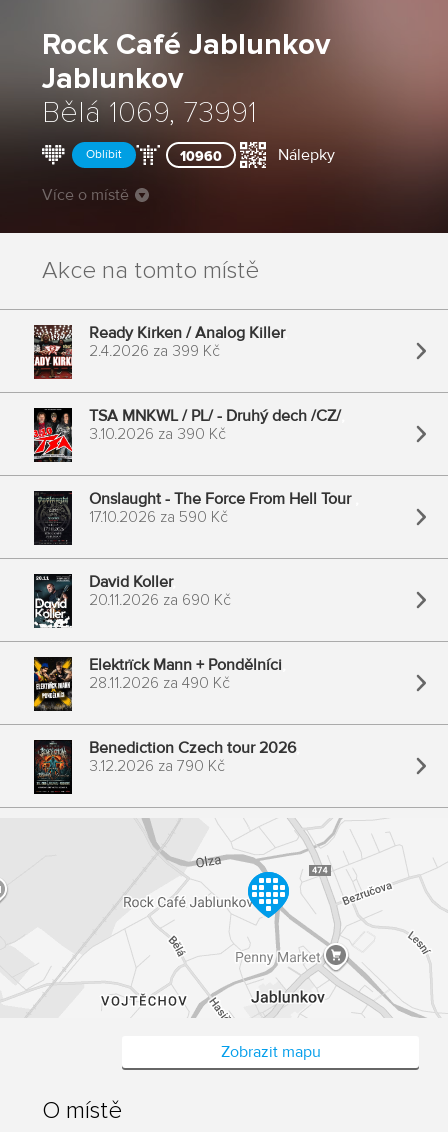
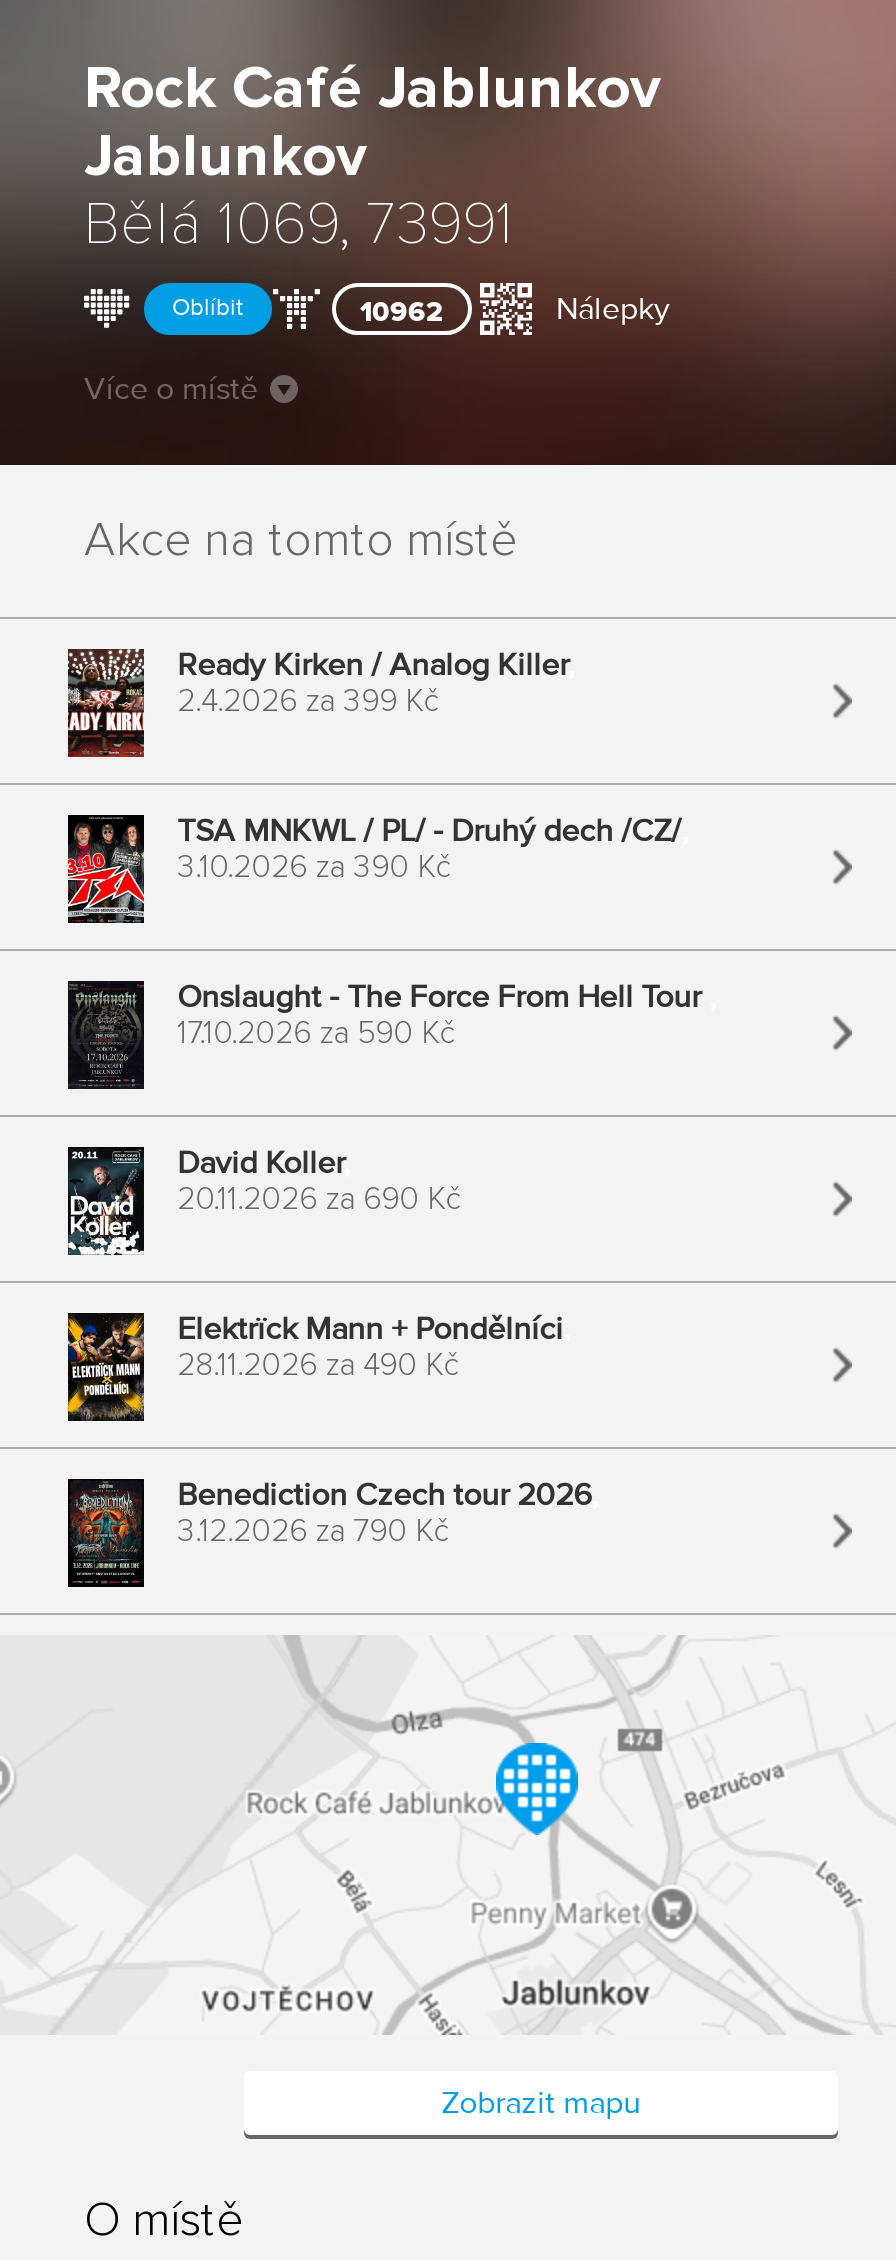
- 10960
+ 10962
